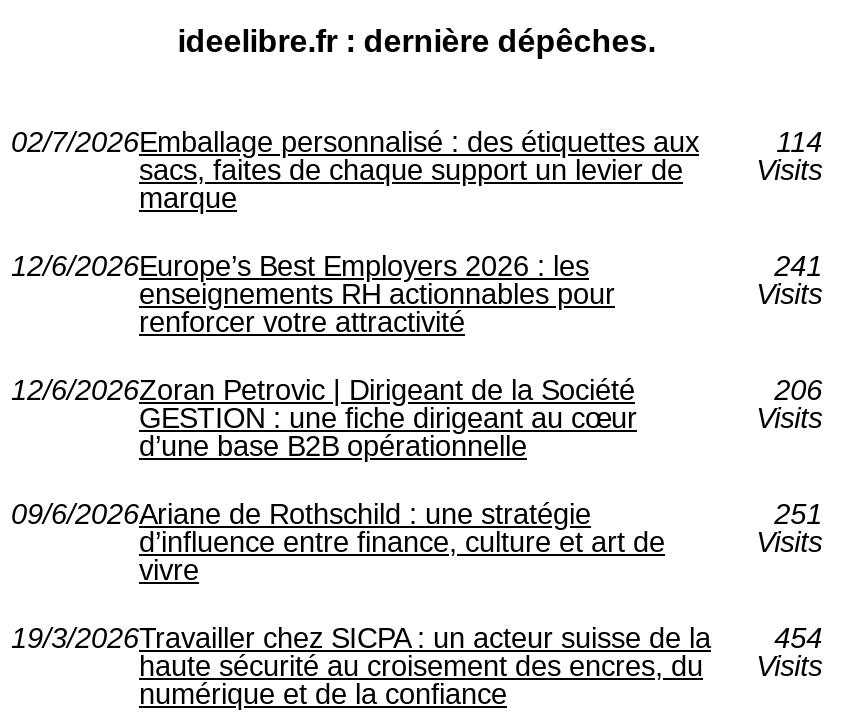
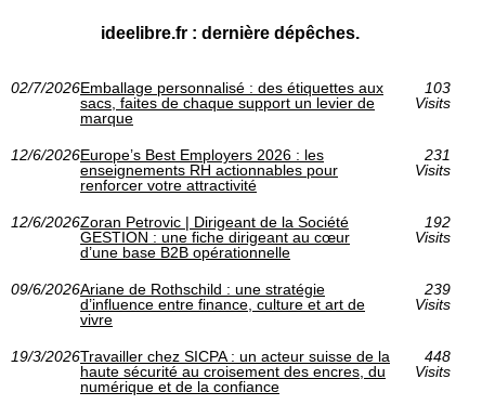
- 114
+ 103

- 241
+ 231

- 206
+ 192

- 251
+ 239

- 19/3/2026Travailler chez SICPA : un acteur suisse de la 454
+ 19/3/2026Travailler chez SICPA : un acteur suisse de la 448
